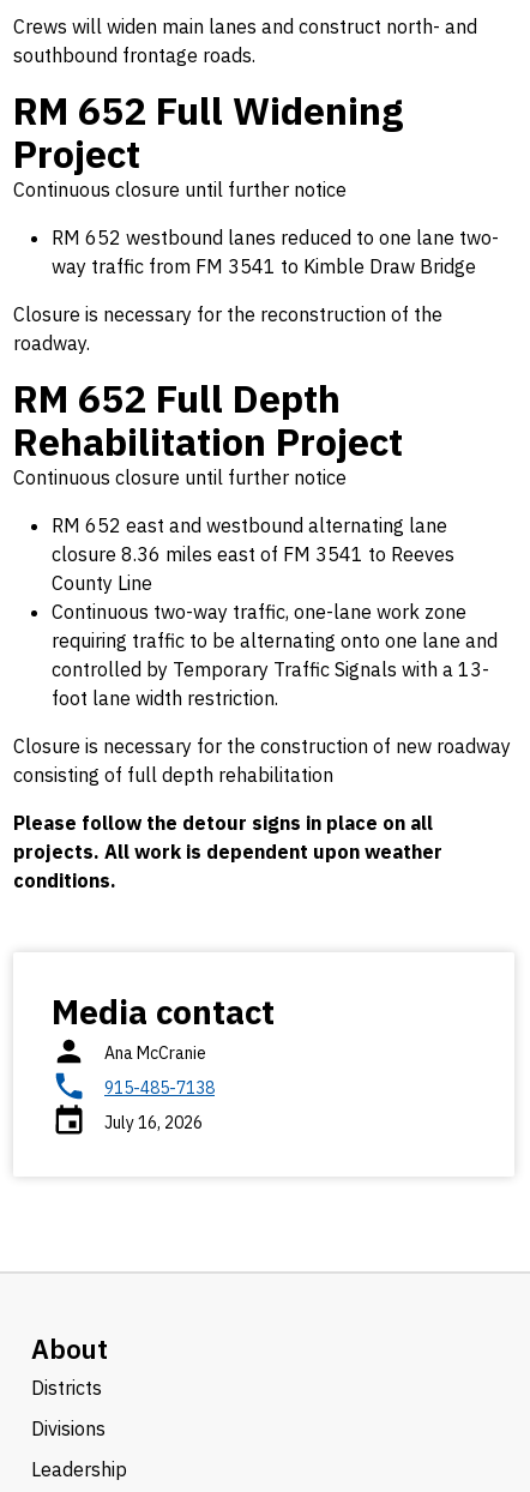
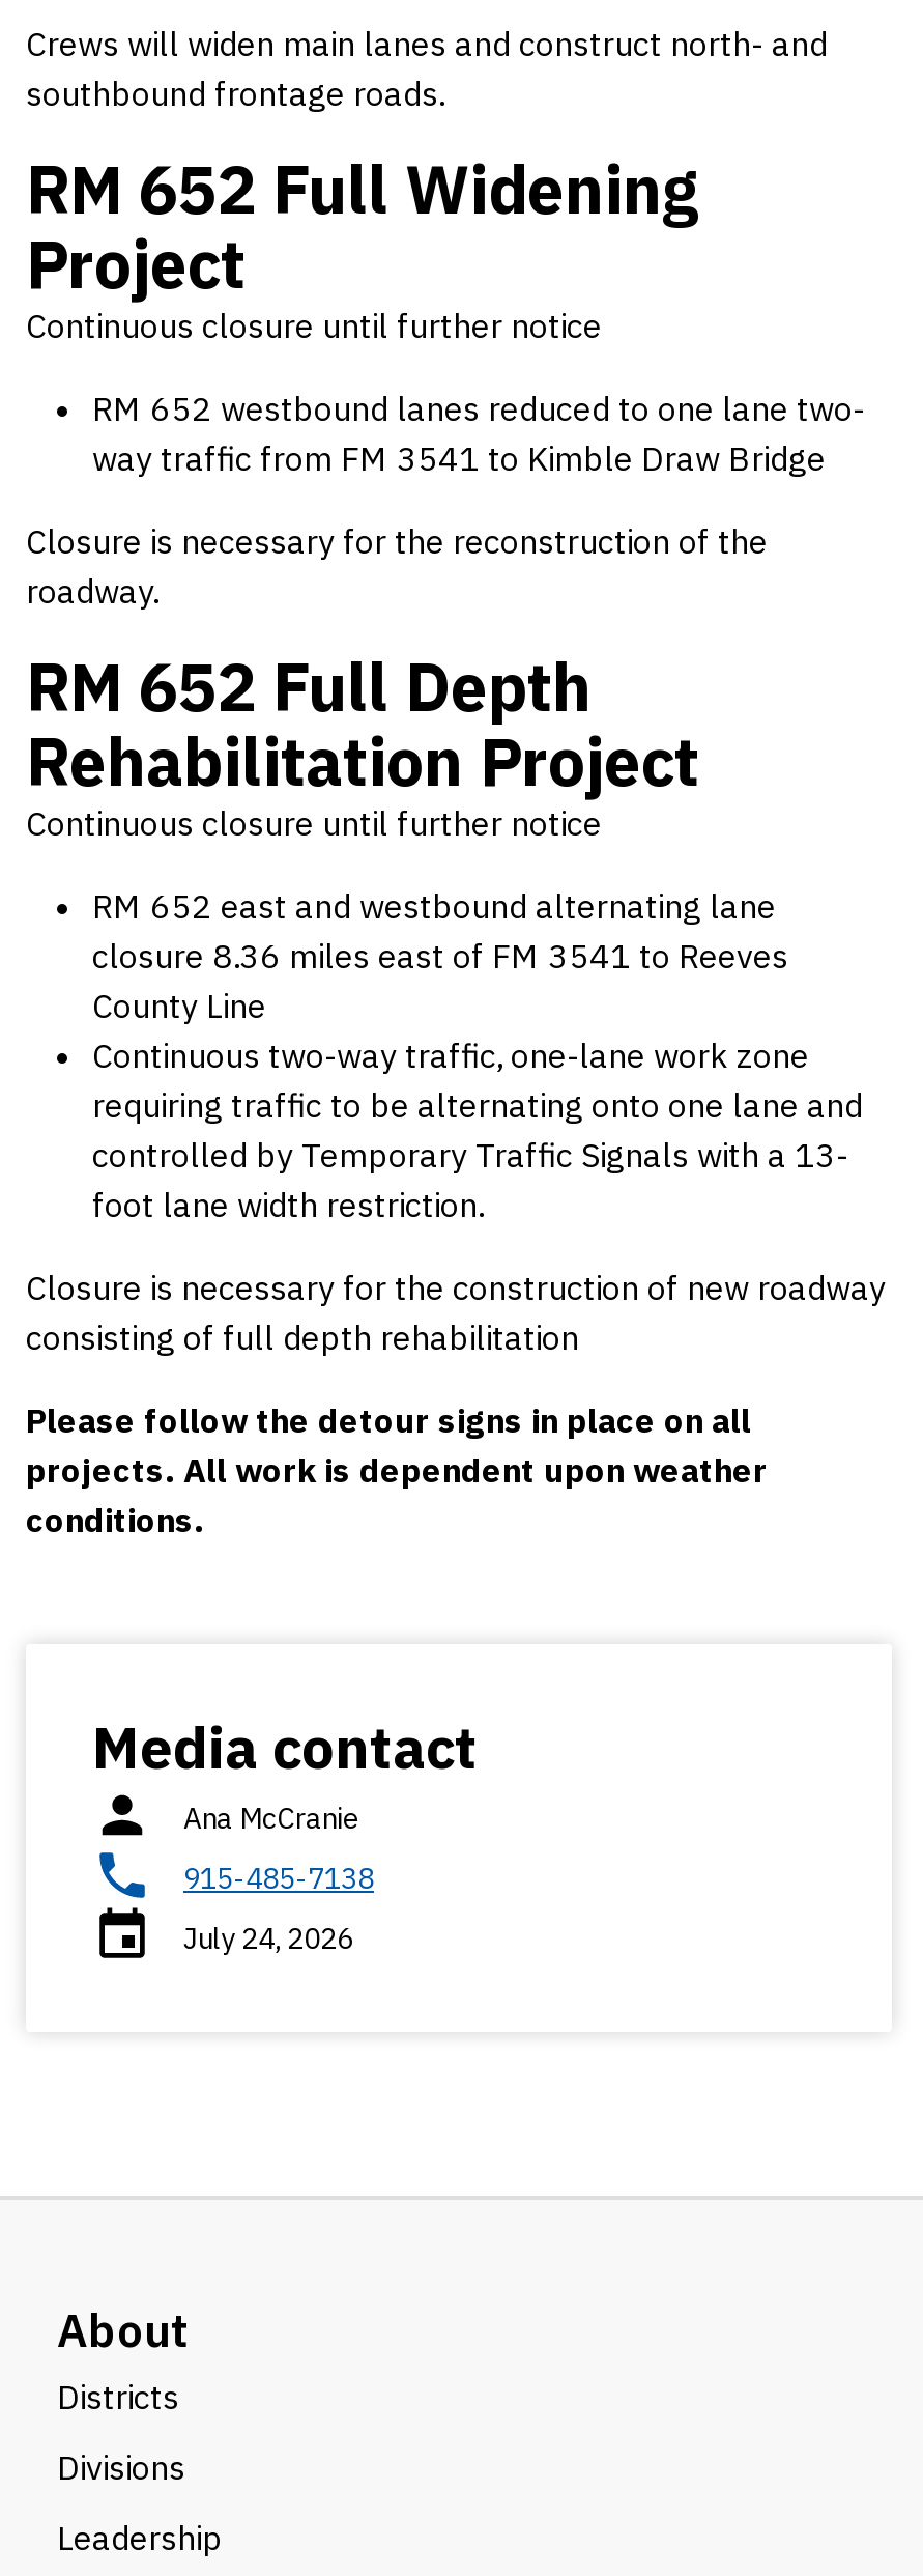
- July 16, 2026
+ July 24, 2026
